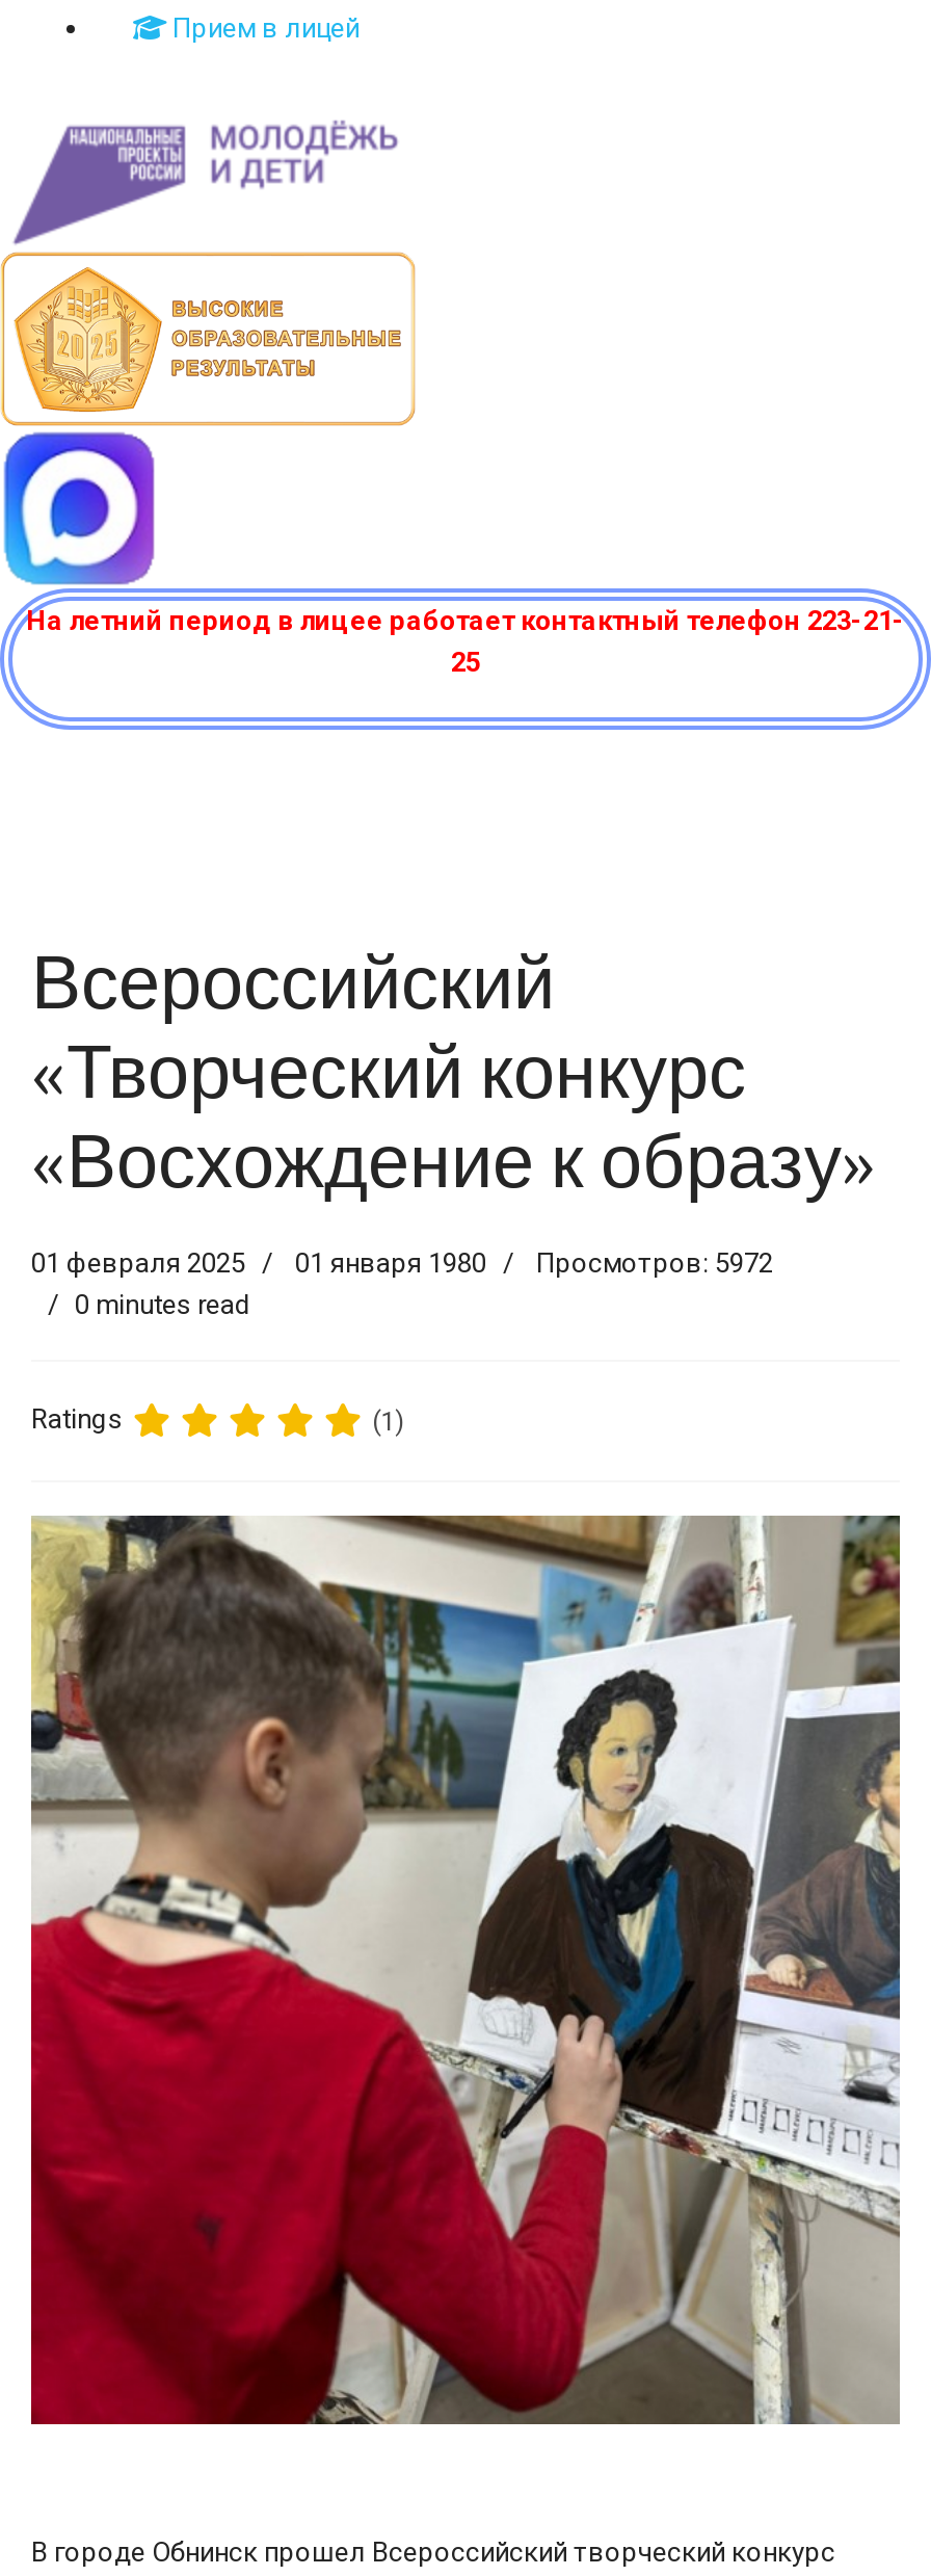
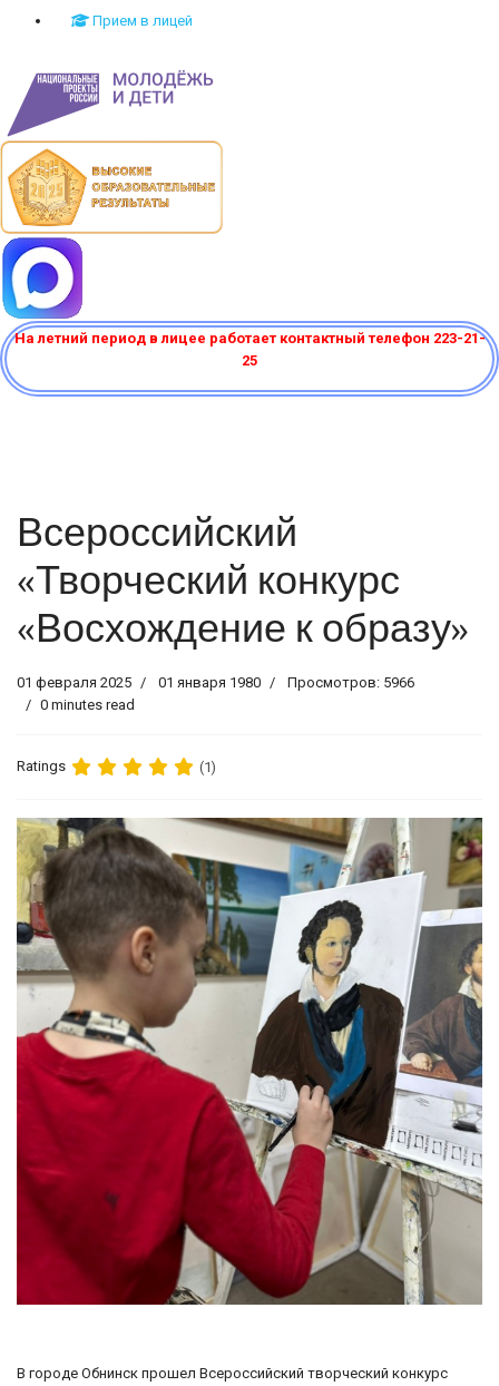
- 01 февраля 2025 01 января 1980 Просмотров: 5972
+ 01 февраля 2025 01 января 1980 Просмотров: 5966
